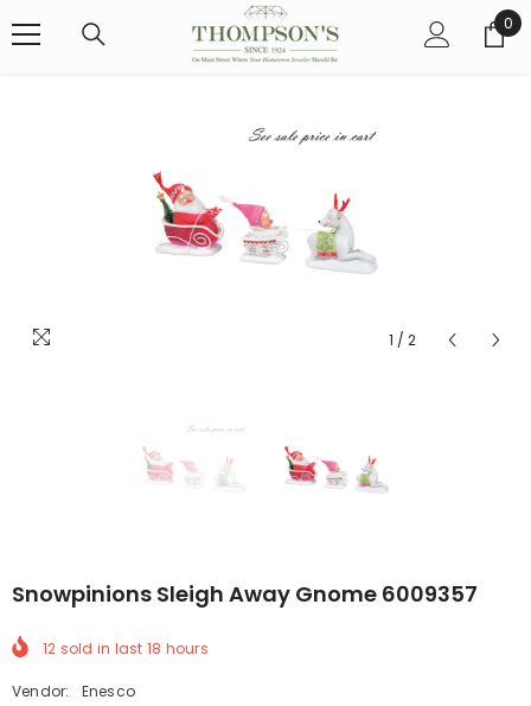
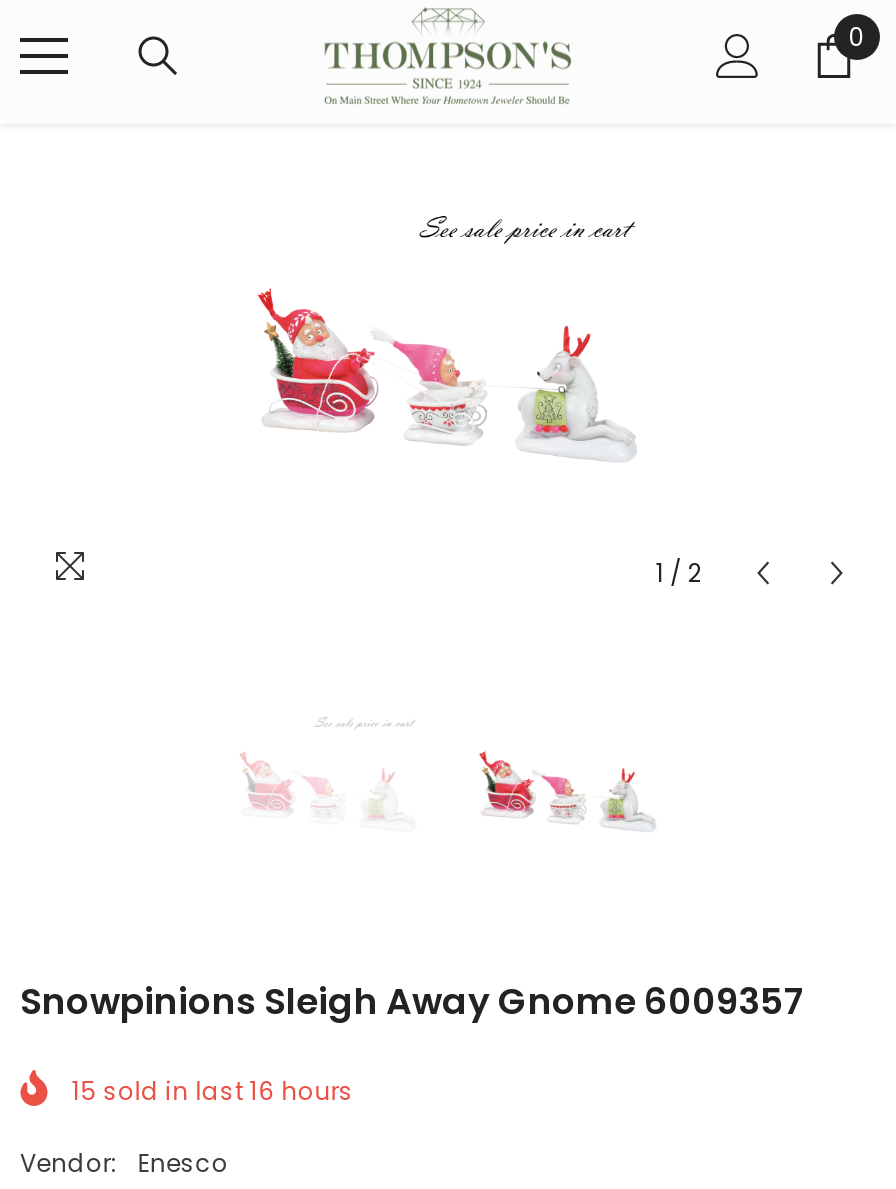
- 12 sold in last 18 hours
+ 15 sold in last 16 hours
